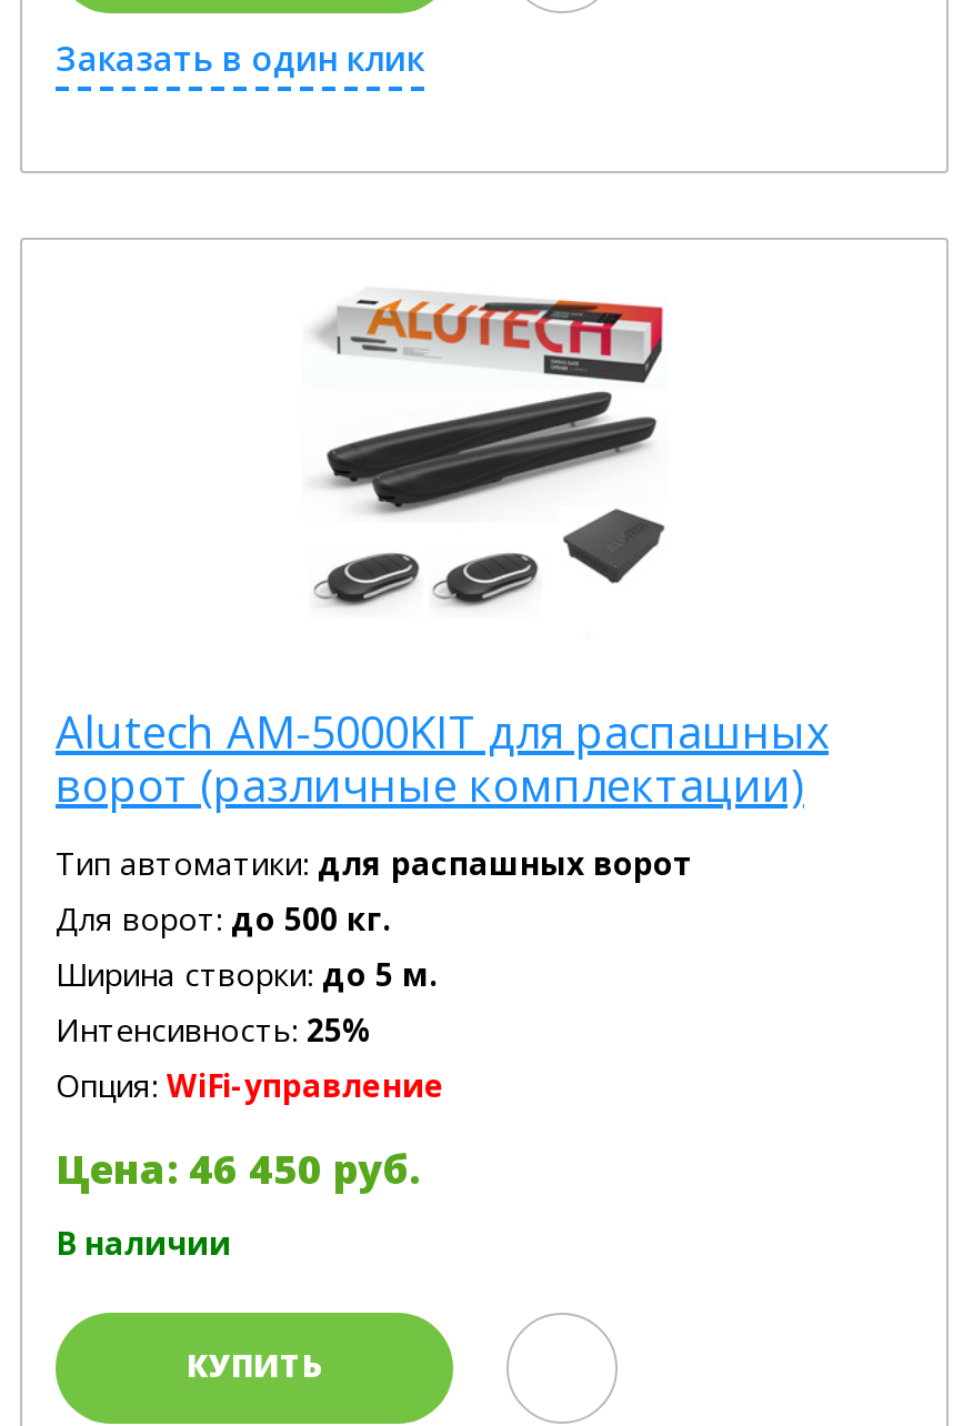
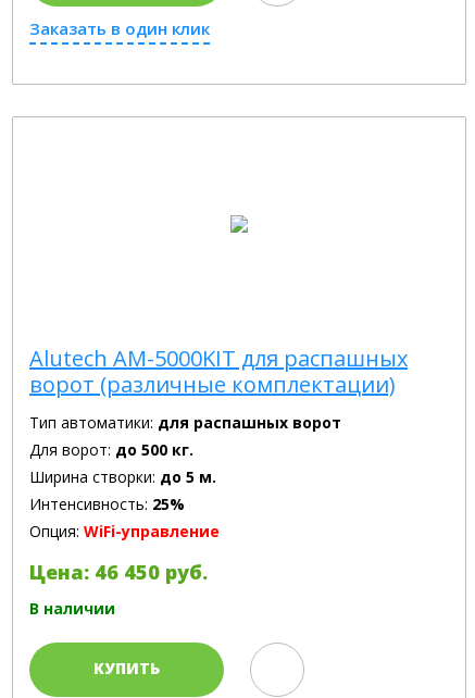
- [image]
